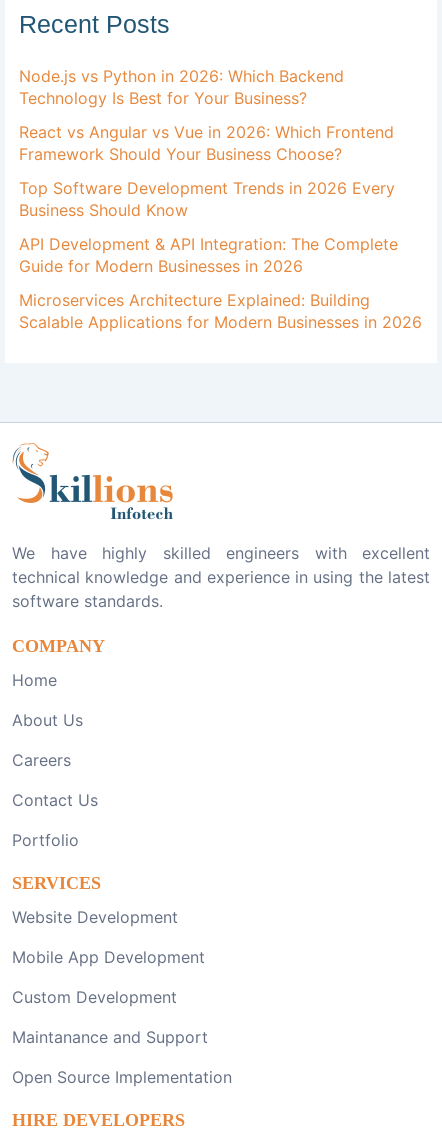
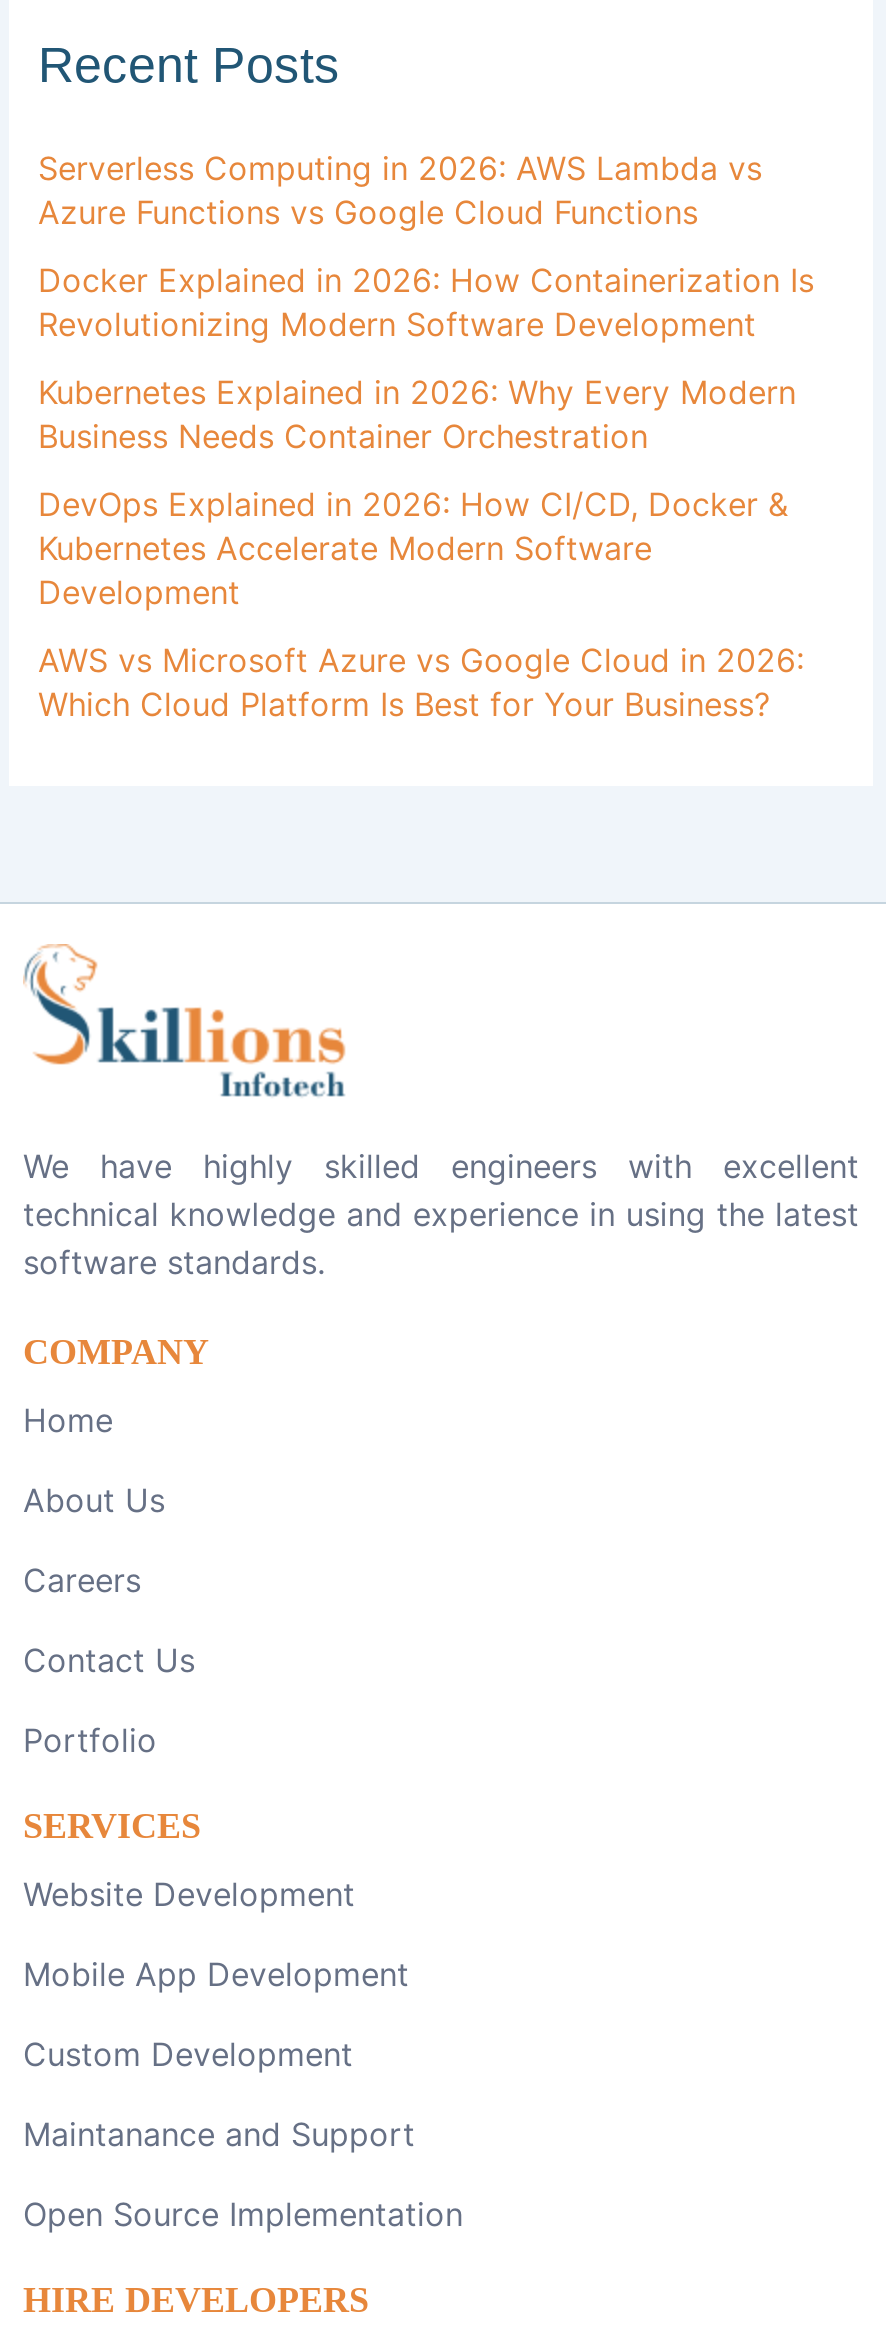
- Node.js vs Python in 2026: Which Backend
- Technology Is Best for Your Business?
+ Serverless Computing in 2026: AWS Lambda vs
+ Azure Functions vs Google Cloud Functions

- React vs Angular vs Vue in 2026: Which Frontend
- Framework Should Your Business Choose?
+ Docker Explained in 2026: How Containerization Is
+ Revolutionizing Modern Software Development

- Top Software Development Trends in 2026 Every
- Business Should Know
+ Kubernetes Explained in 2026: Why Every Modern
+ Business Needs Container Orchestration

- API Development & API Integration: The Complete
- Guide for Modern Businesses in 2026
+ DevOps Explained in 2026: How CI/CD, Docker &
+ Kubernetes Accelerate Modern Software
+ Development

- Microservices Architecture Explained: Building
- Scalable Applications for Modern Businesses in 2026
+ AWS vs Microsoft Azure vs Google Cloud in 2026:
+ Which Cloud Platform Is Best for Your Business?
